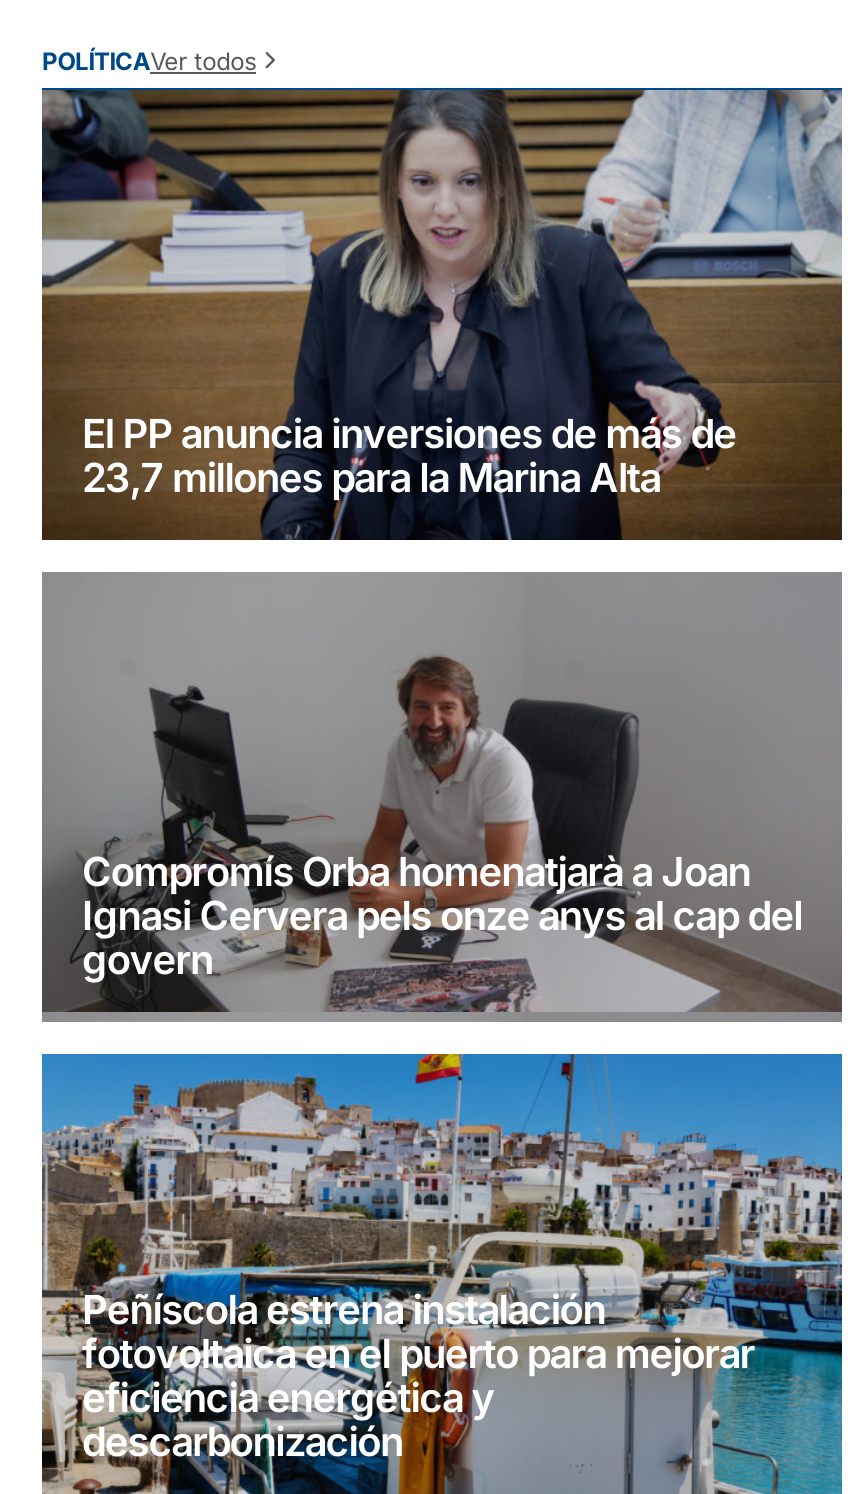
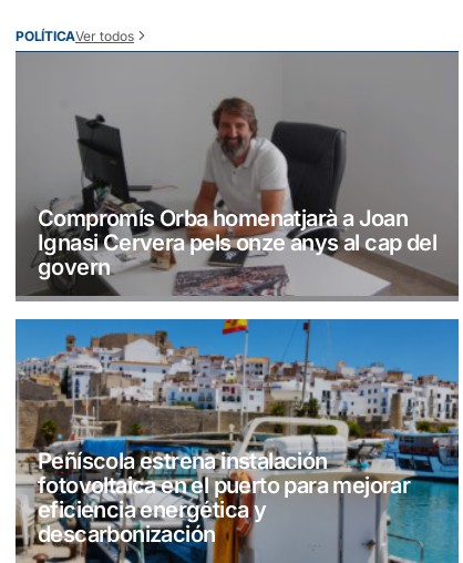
- [image]
- El PP anuncia inversiones de más de
- 23,7 millones para la Marina Alta
